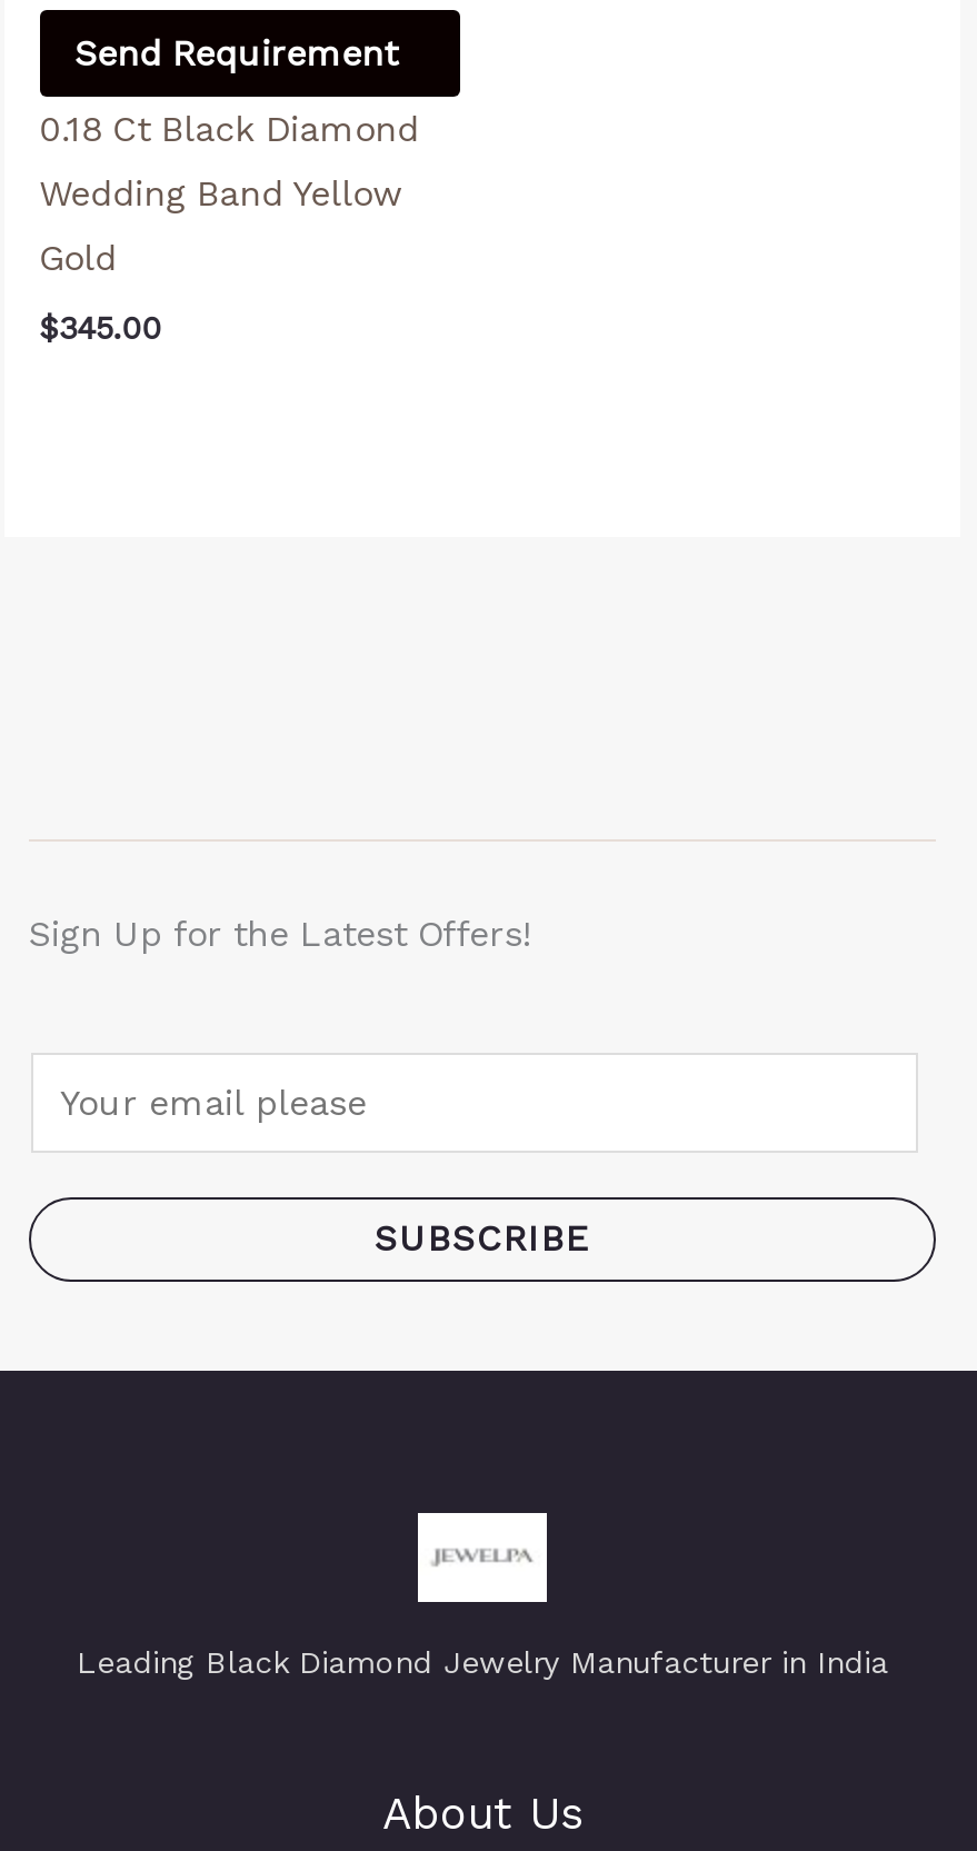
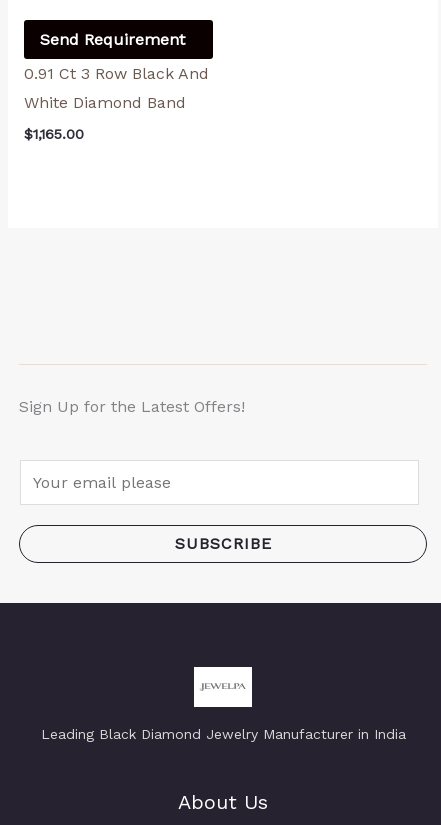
- 0.18 Ct Black Diamond
- Wedding Band Yellow
- Gold
- $345.00
+ 0.91 Ct 3 Row Black And
+ White Diamond Band
+ $1,165.00
